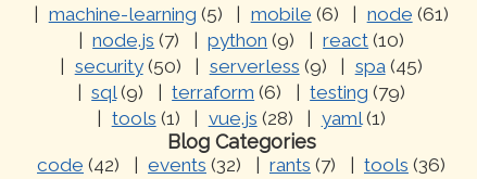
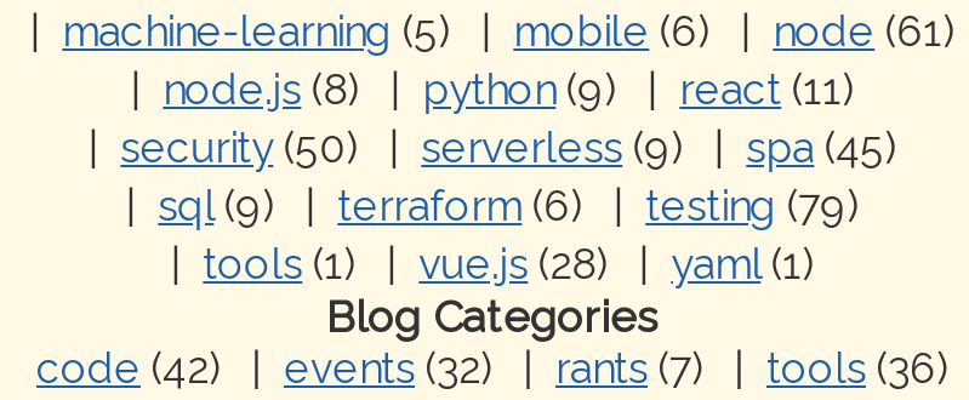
- node.js (7)
+ node.js (8)

- react (10)
+ react (11)
